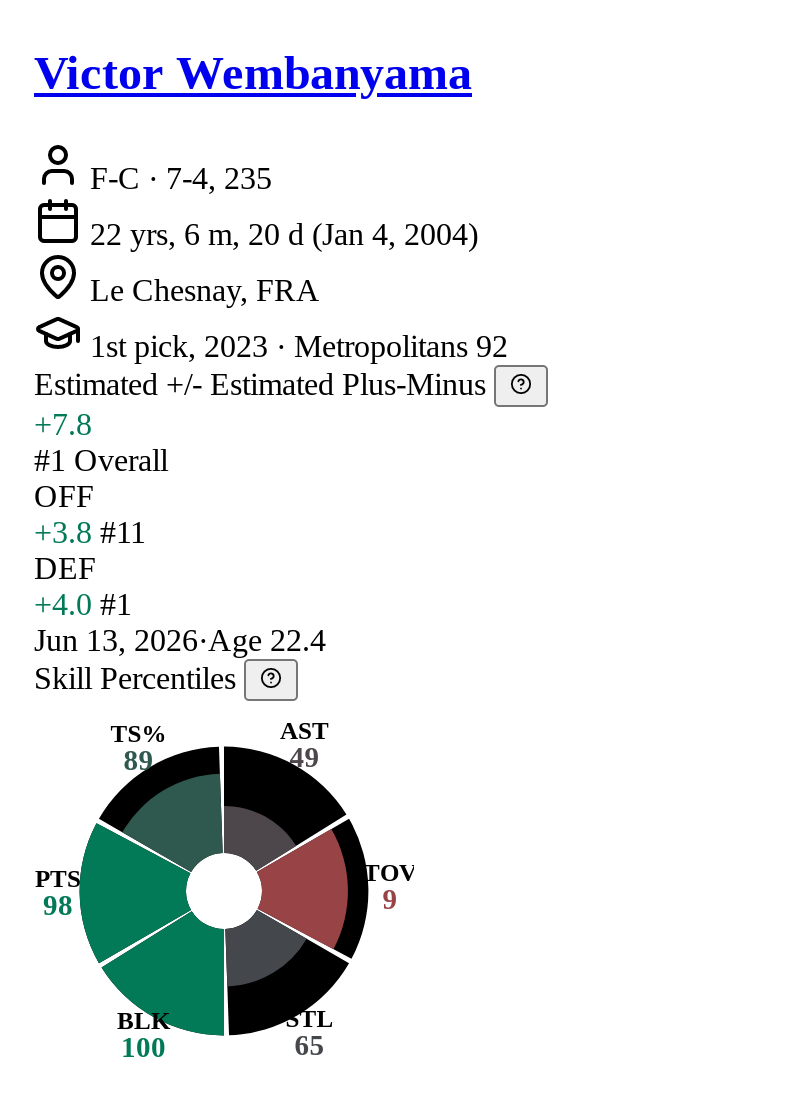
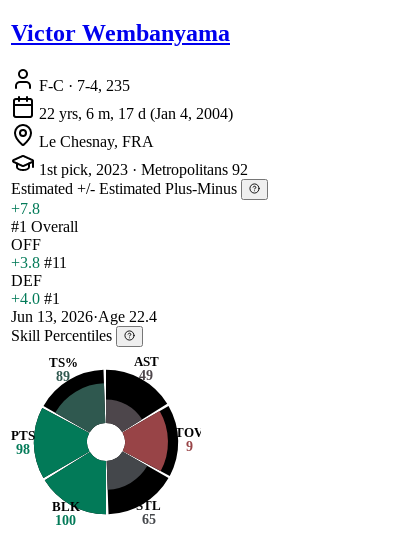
- 22 yrs, 6 m, 20 d (Jan 4, 2004)
+ 22 yrs, 6 m, 17 d (Jan 4, 2004)
